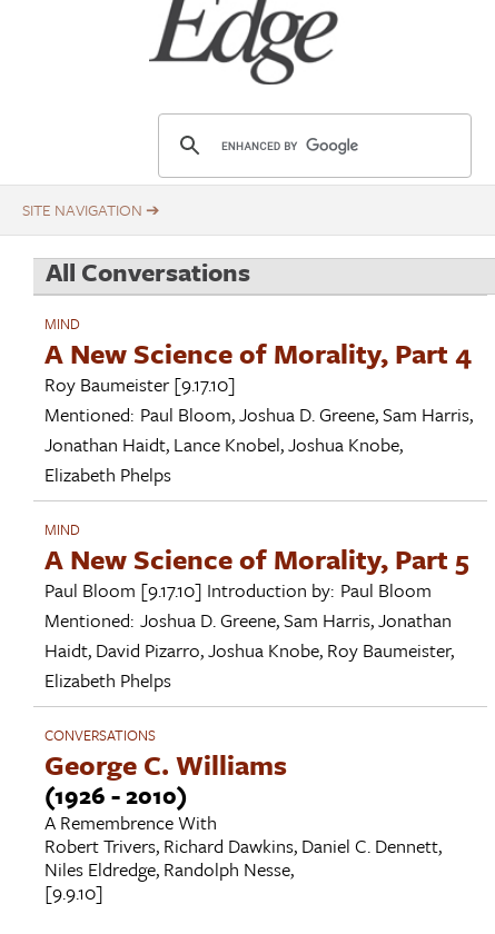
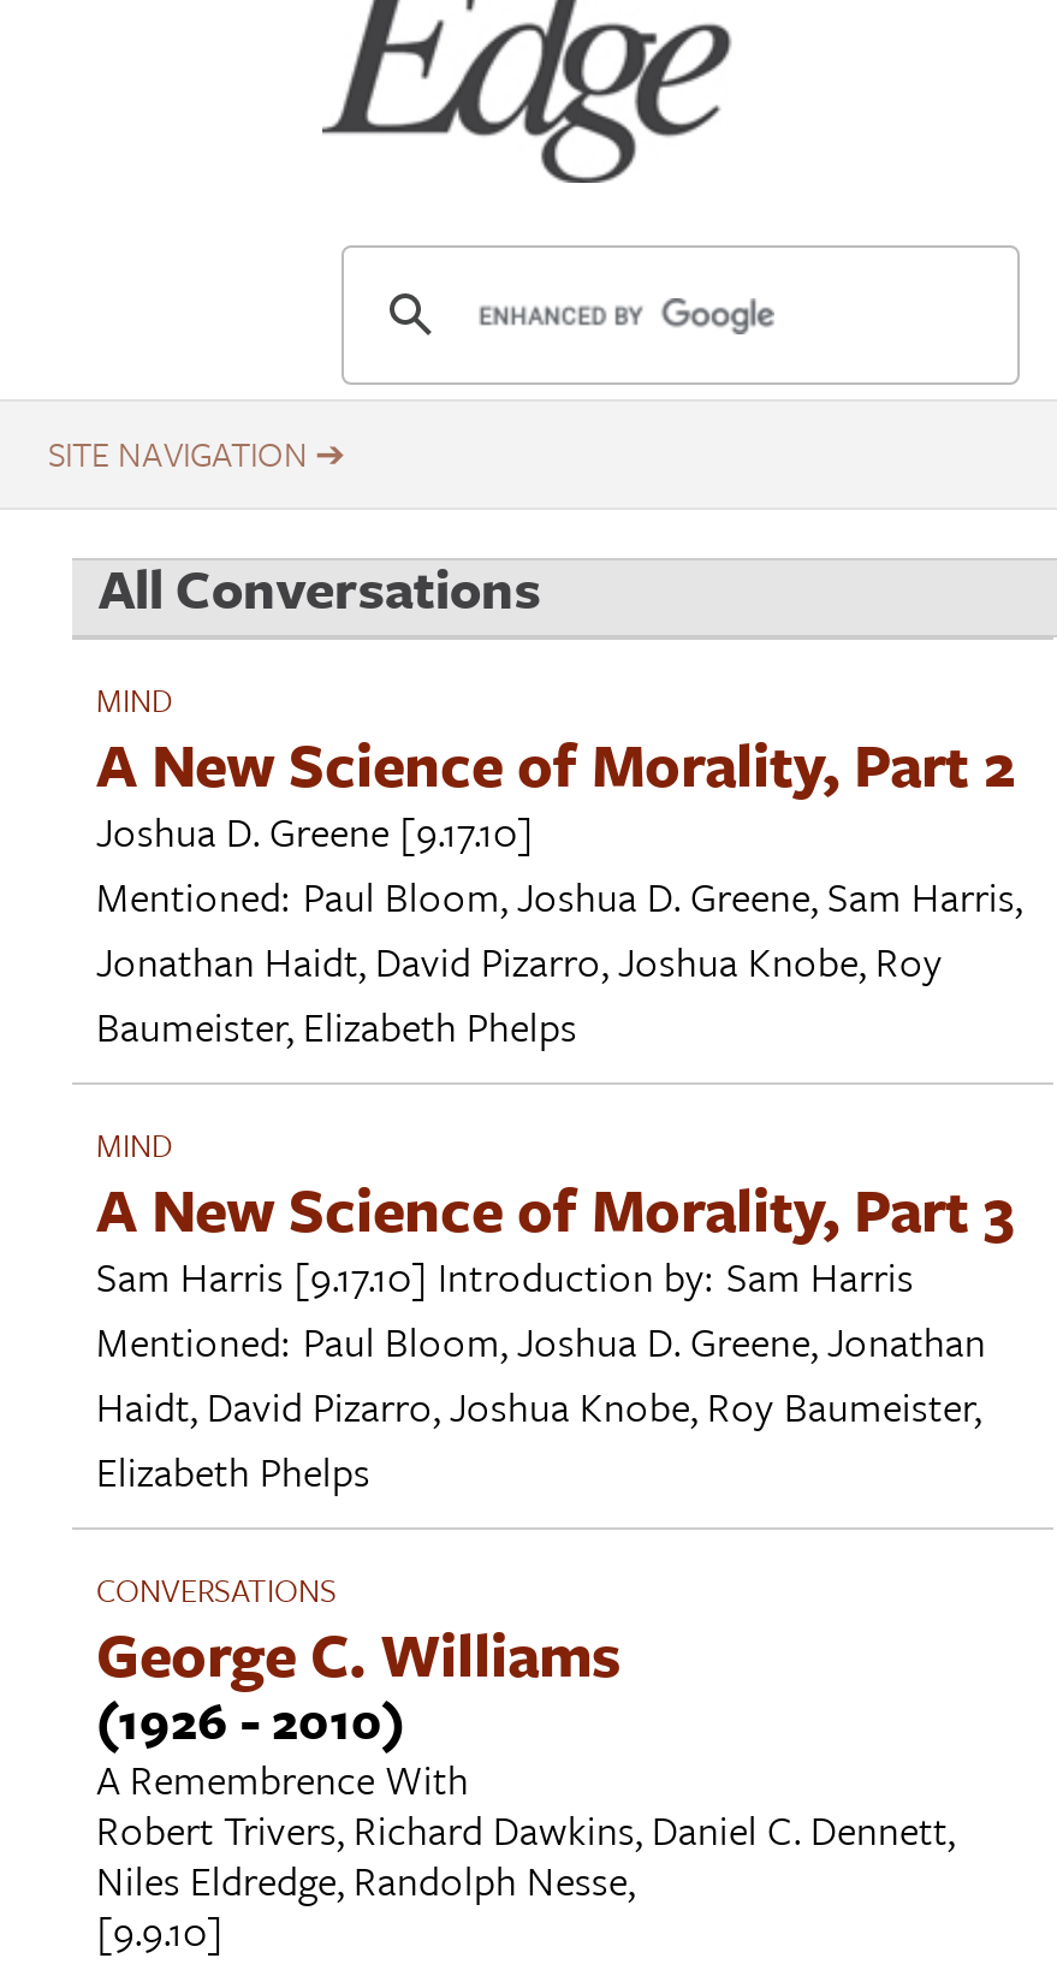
- A New Science of Morality, Part 4
- Roy Baumeister [9.17.10]
+ A New Science of Morality, Part 2
+ Joshua D. Greene [9.17.10]

- Jonathan Haidt, Lance Knobel,Joshua Knobe,
- Elizabeth Phelps
+ Jonathan Haidt, David Pizarro,Joshua Knobe, Roy
+ Baumeister, Elizabeth Phelps

- A New Science of Morality, Part 5
+ A New Science of Morality, Part 3

- Paul Bloom [9.17.10] Introduction by: Paul Bloom
+ Sam Harris [9.17.10] Introduction by: Sam Harris

- Mentioned: Joshua D. Greene,Sam Harris,Jonathan
+ Mentioned: Paul Bloom,Joshua D. Greene,Jonathan
